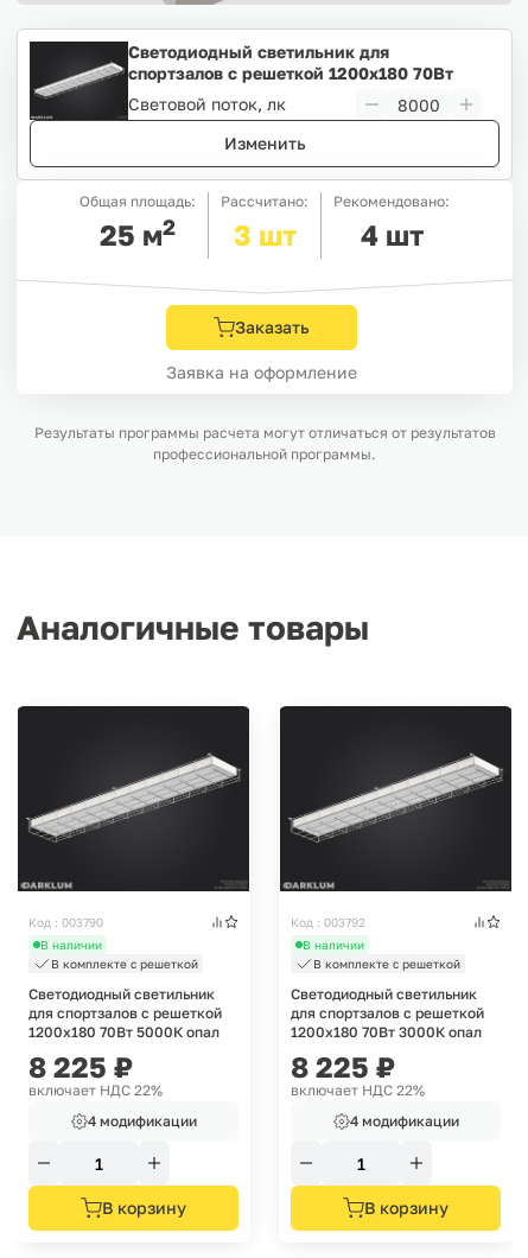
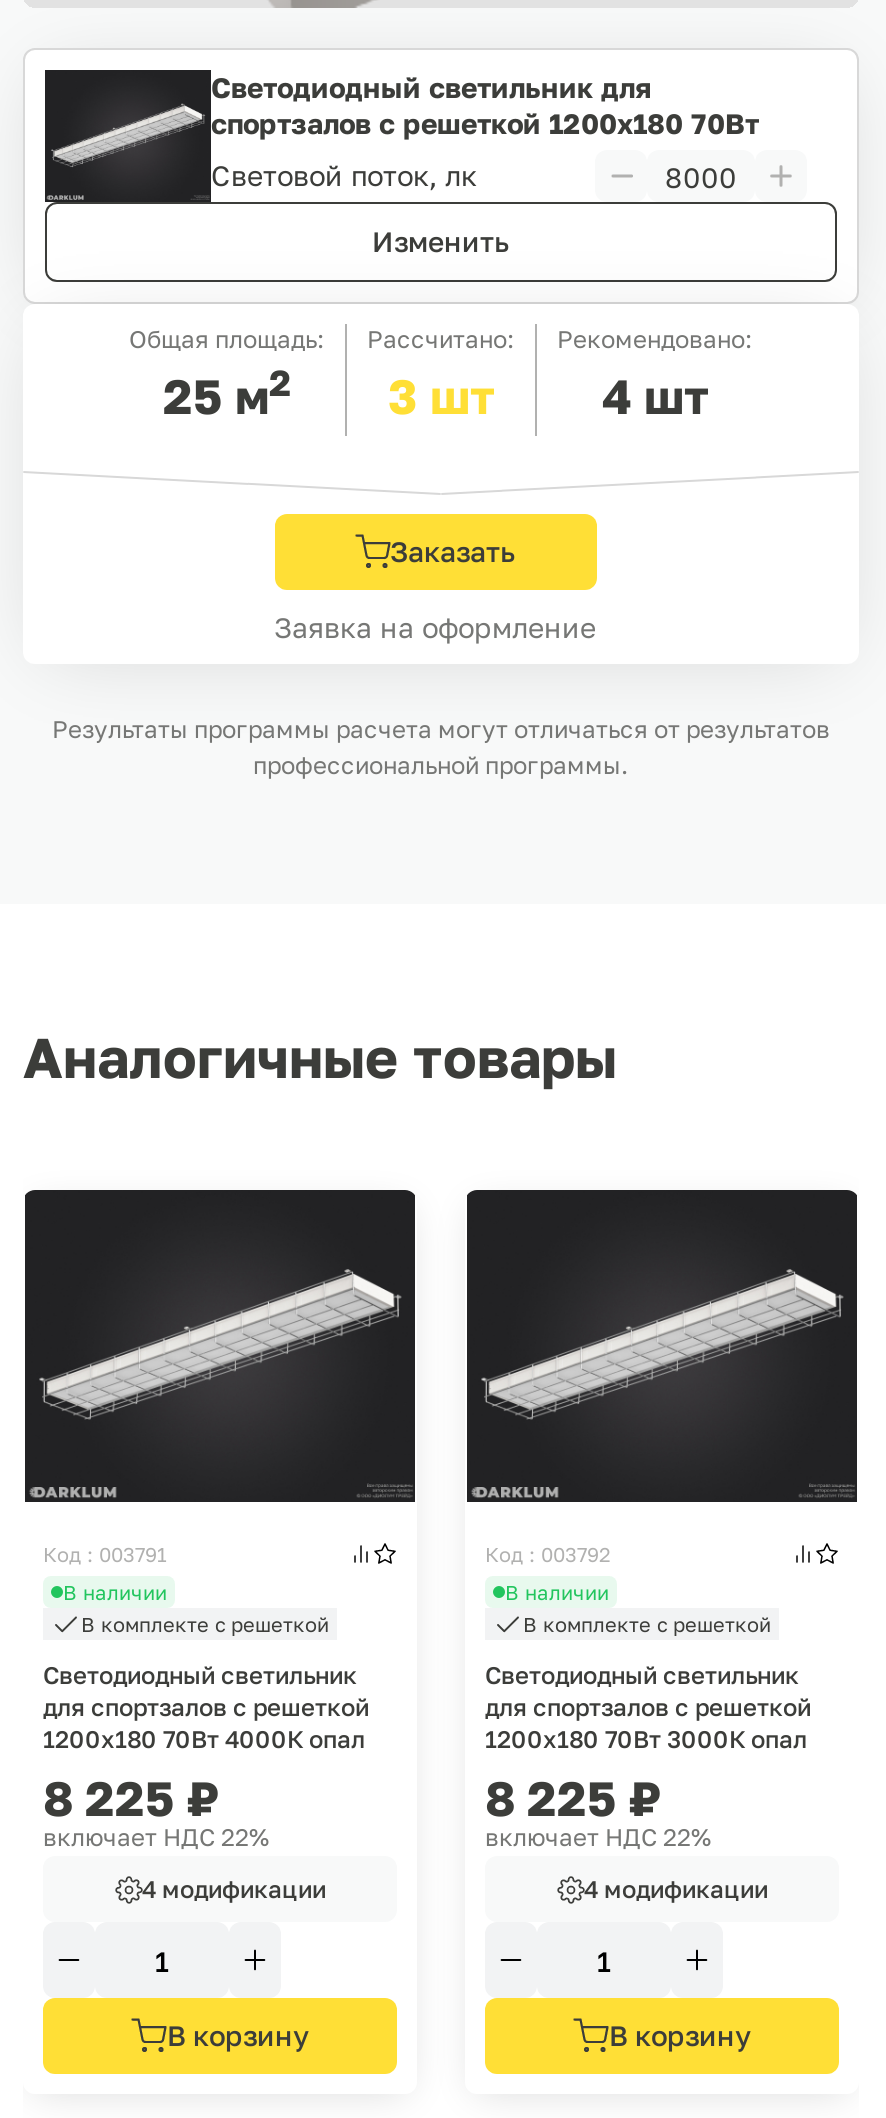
- Код : 003790
+ Код : 003791

- 1200х180 70Вт 5000К опал
+ 1200х180 70Вт 4000К опал
